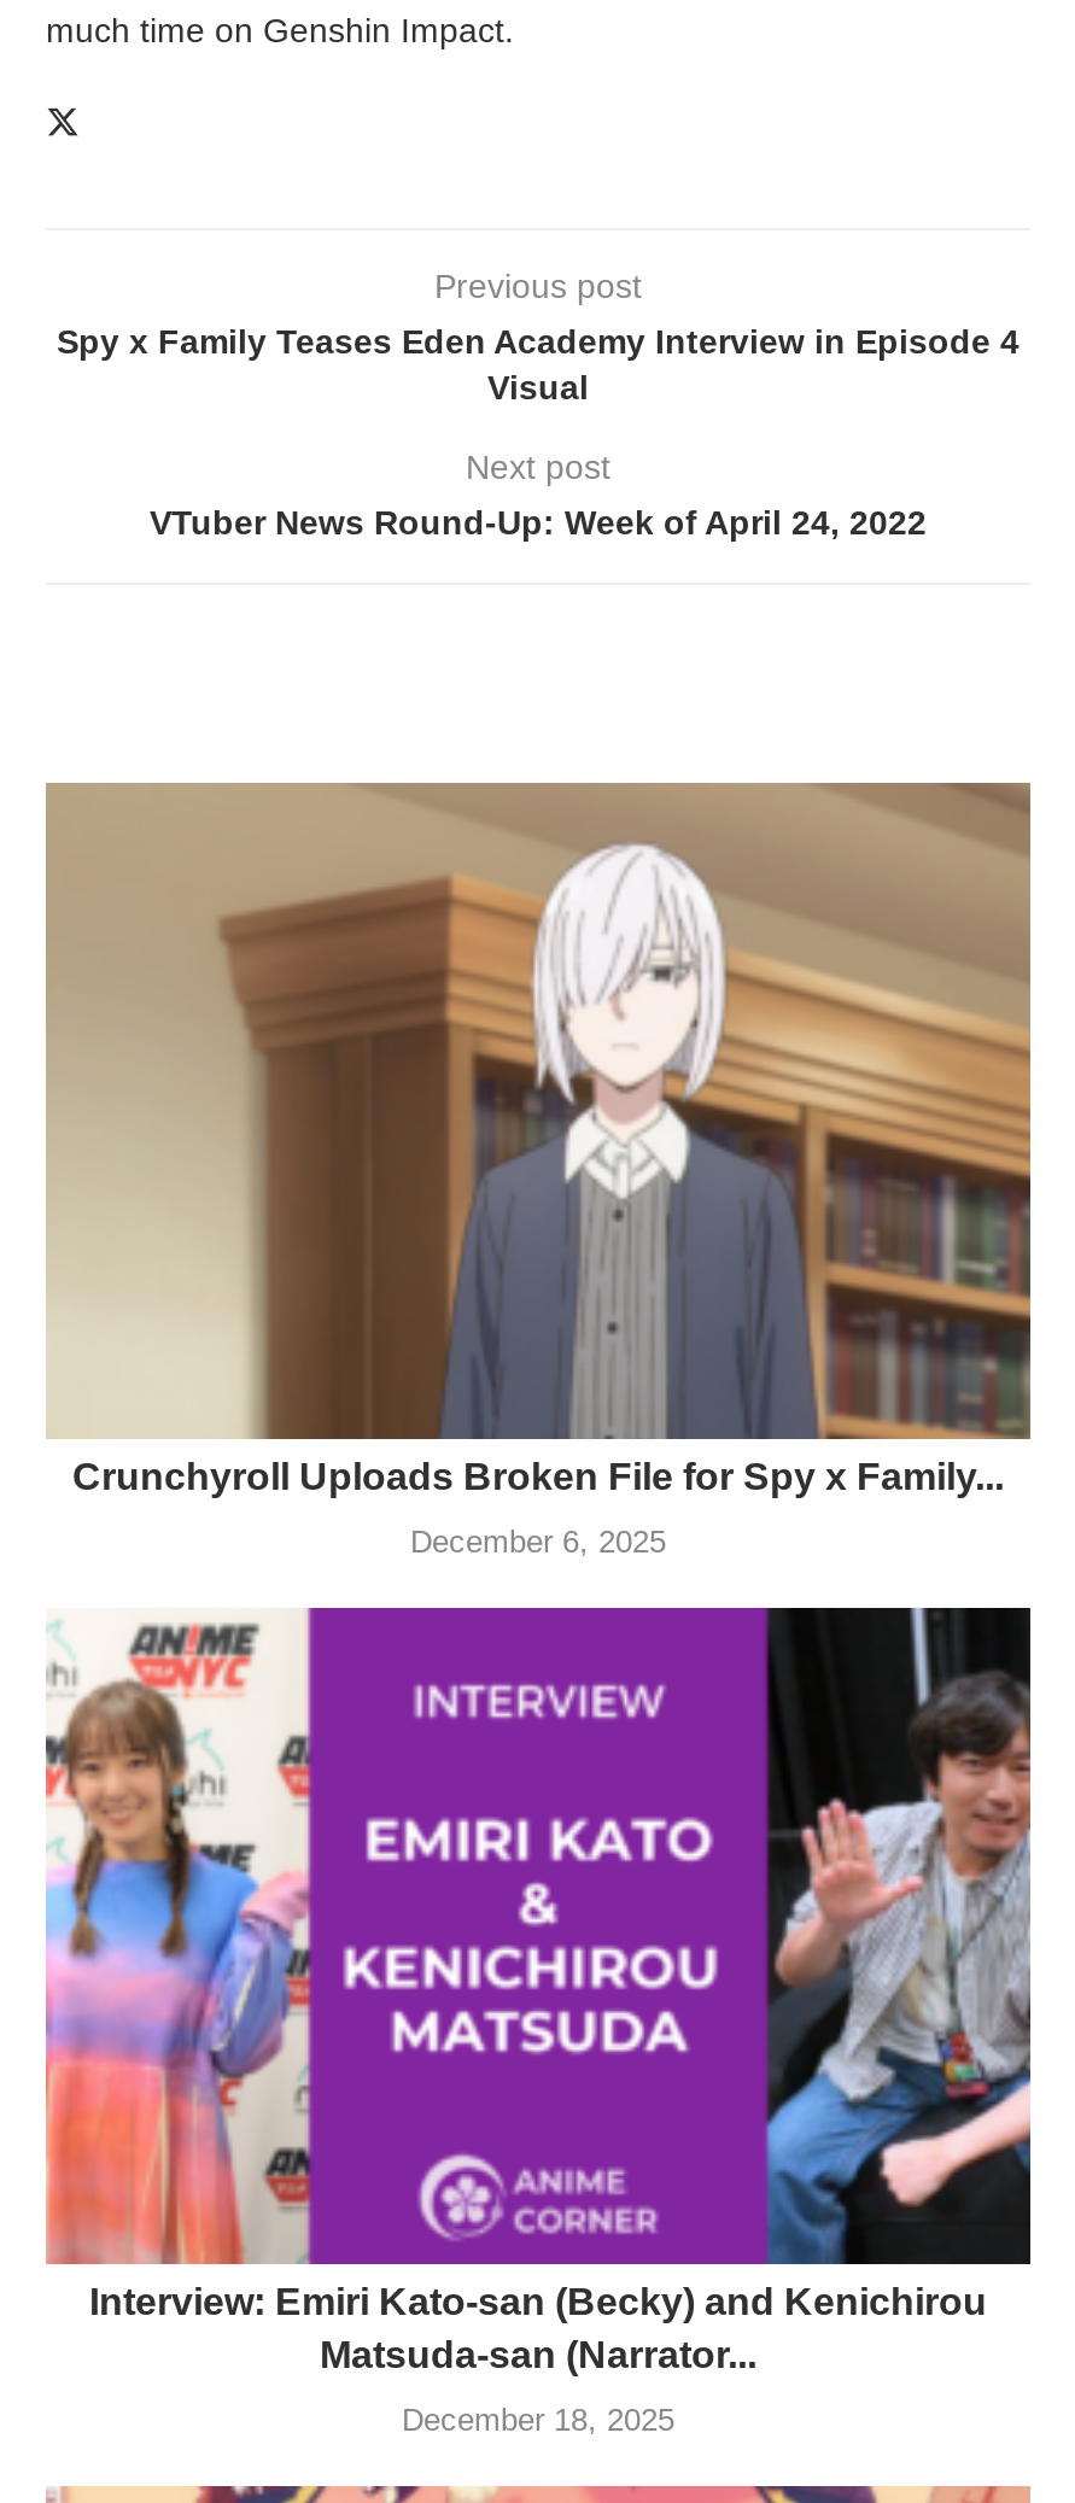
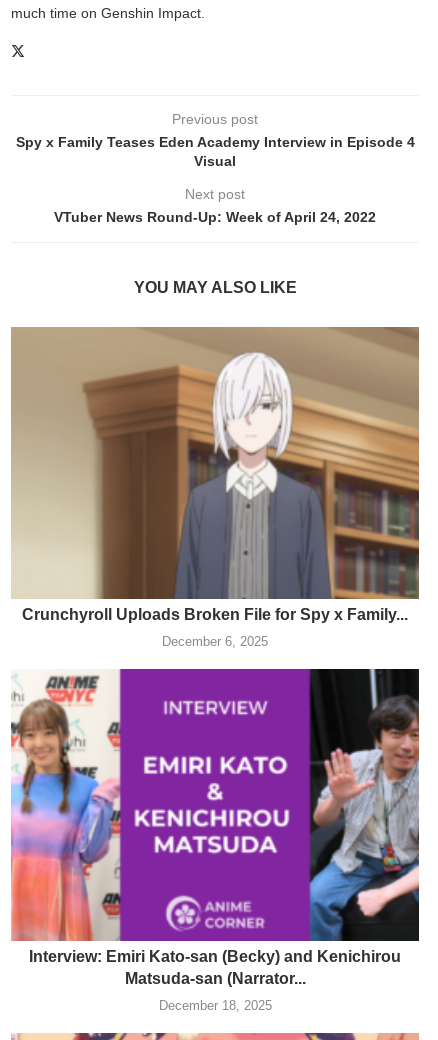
+ YOU MAY ALSO LIKE
